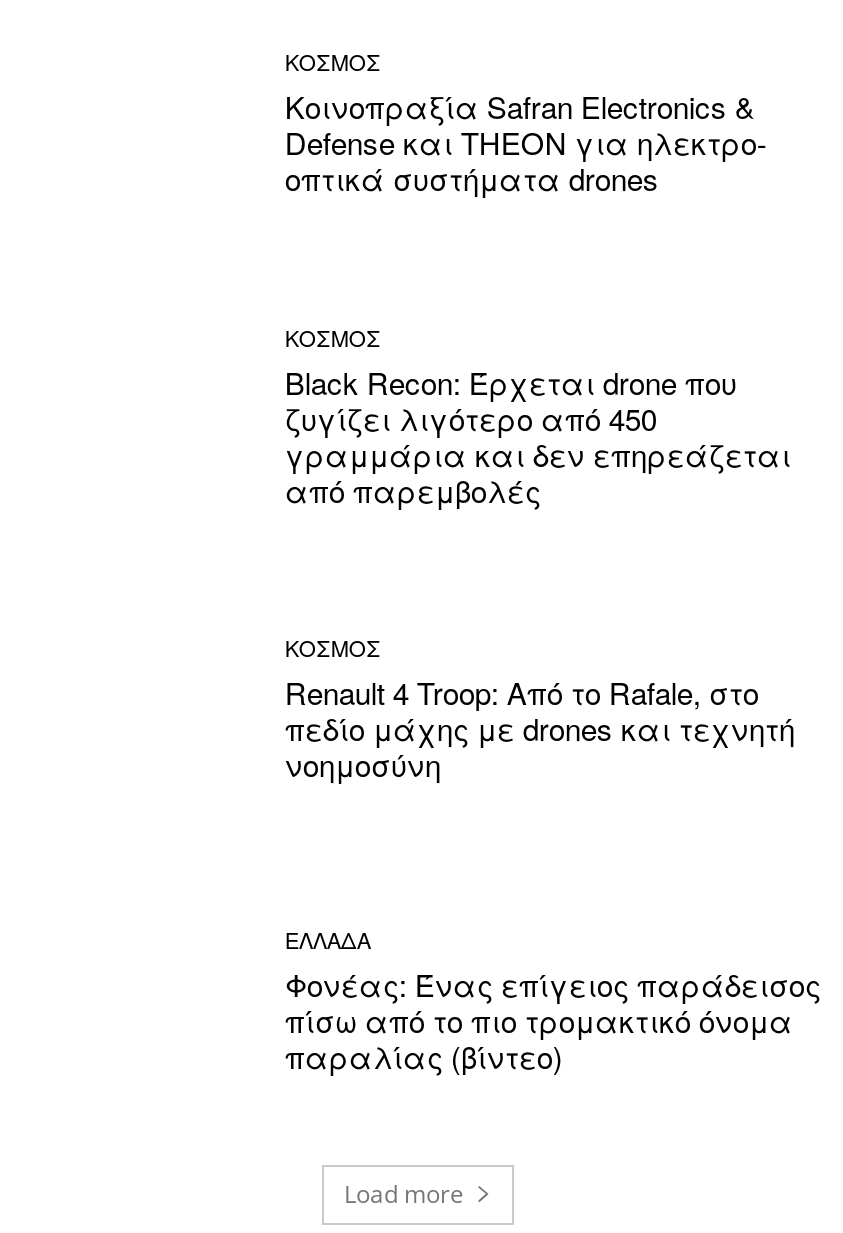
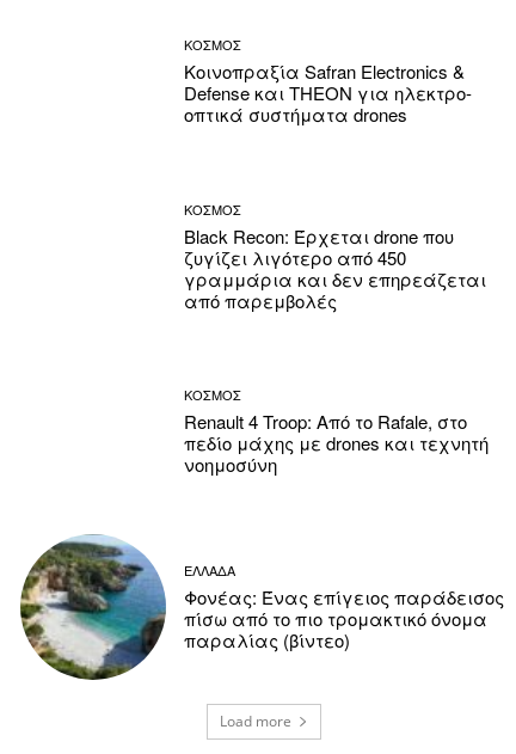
+ [image]
